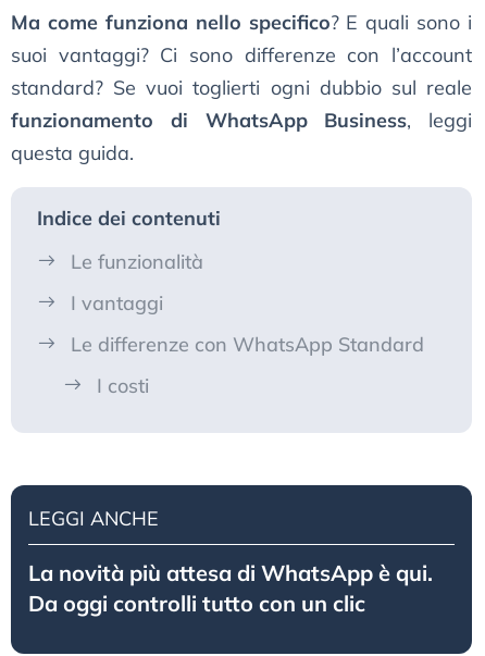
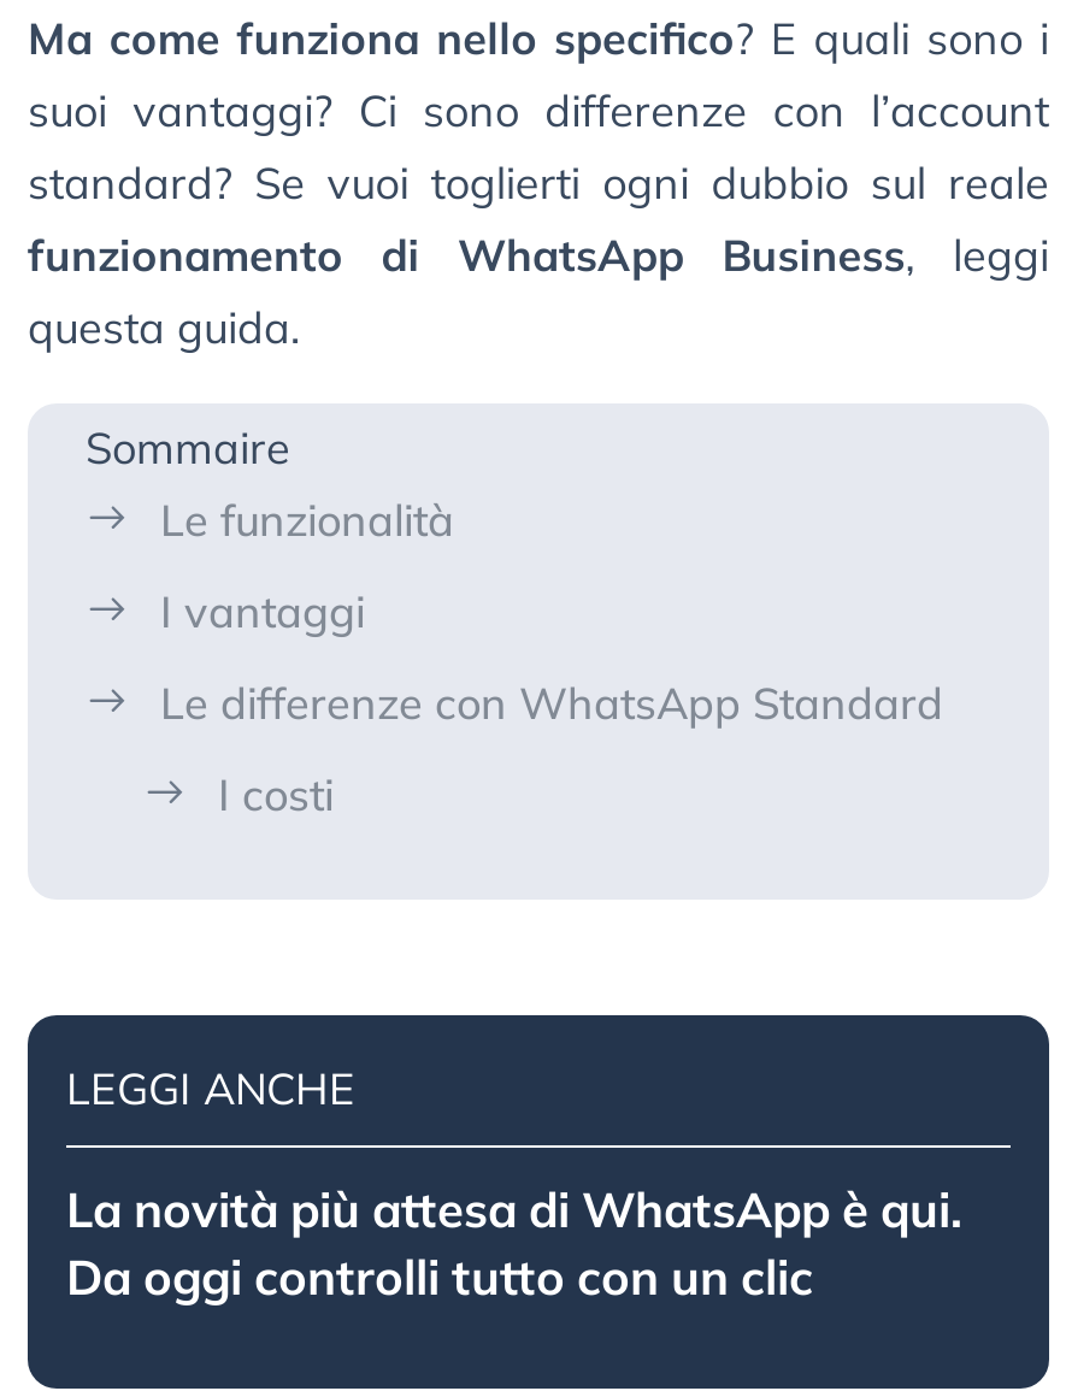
- Indice dei contenuti
+ Sommaire
